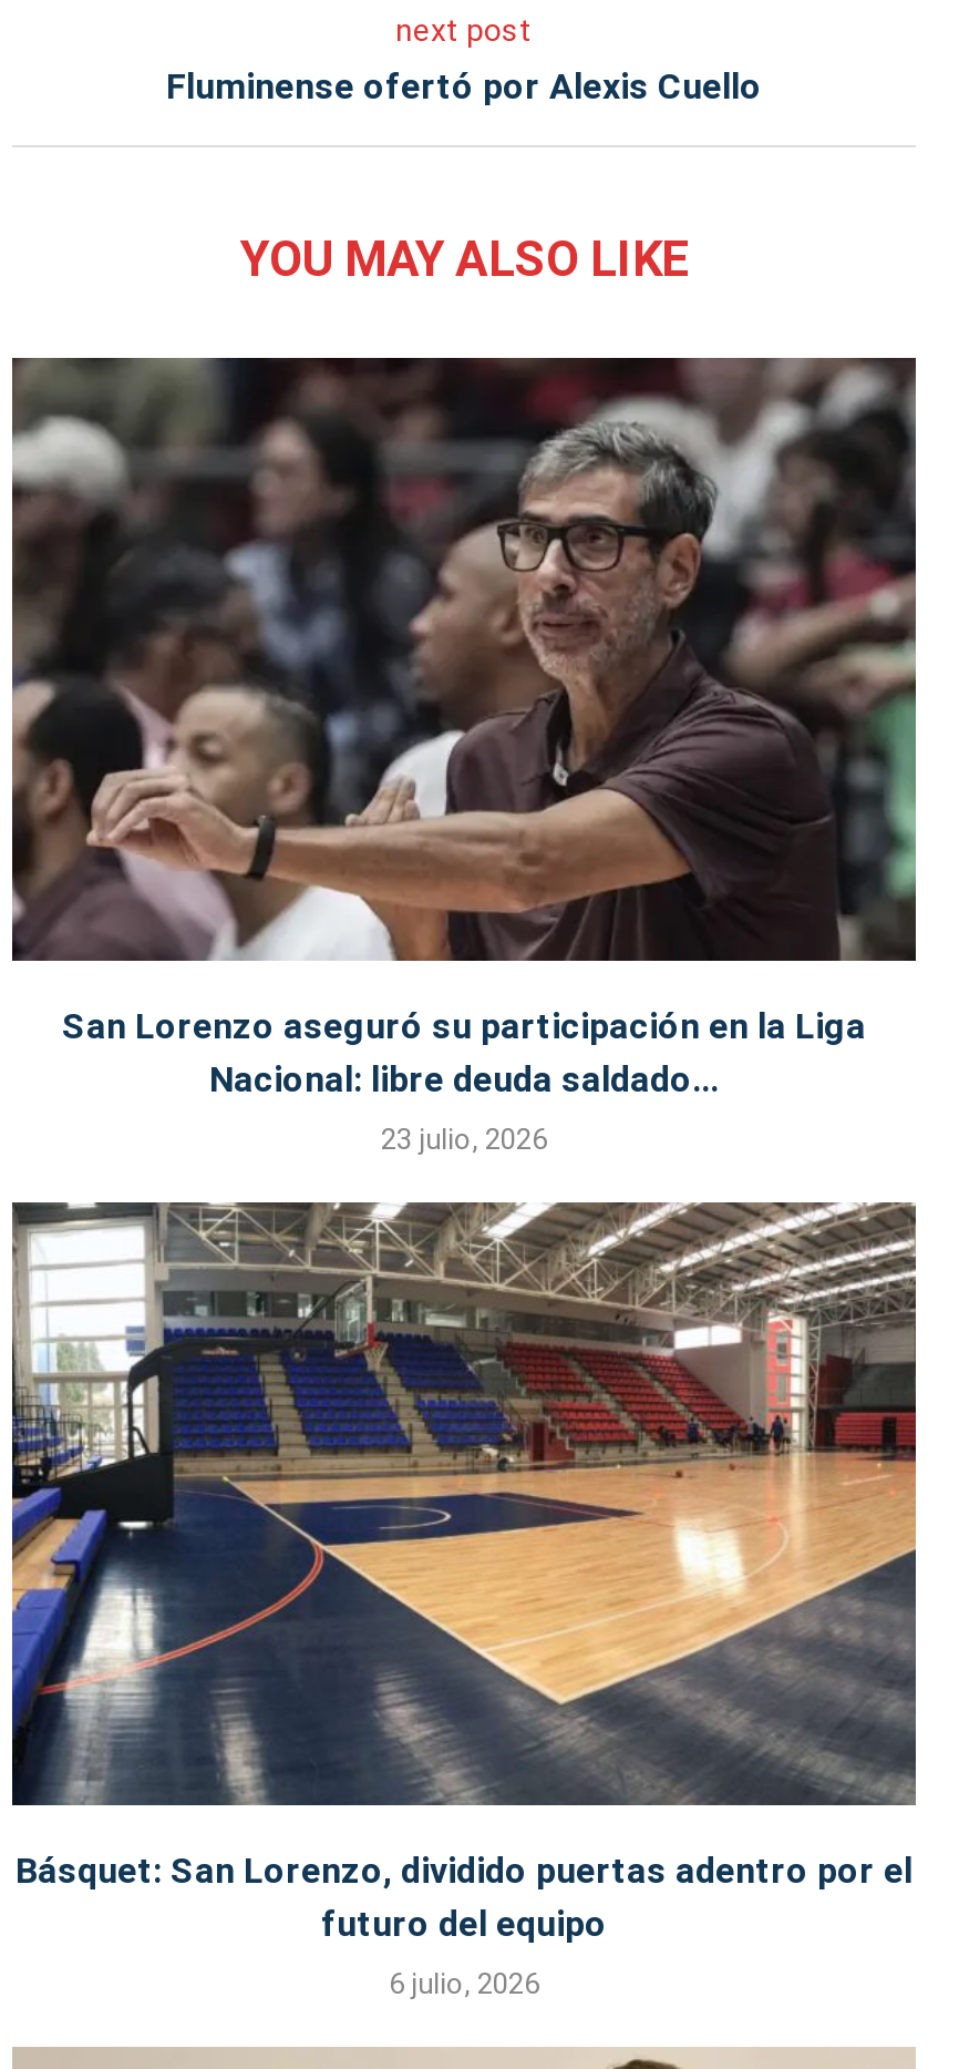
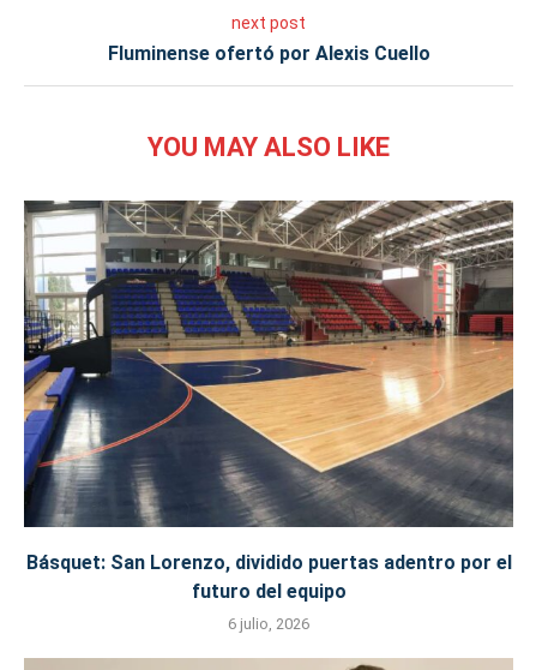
- [image]
- San Lorenzo aseguró su participación en la Liga
- Nacional: libre deuda saldado...
- 23 julio, 2026
